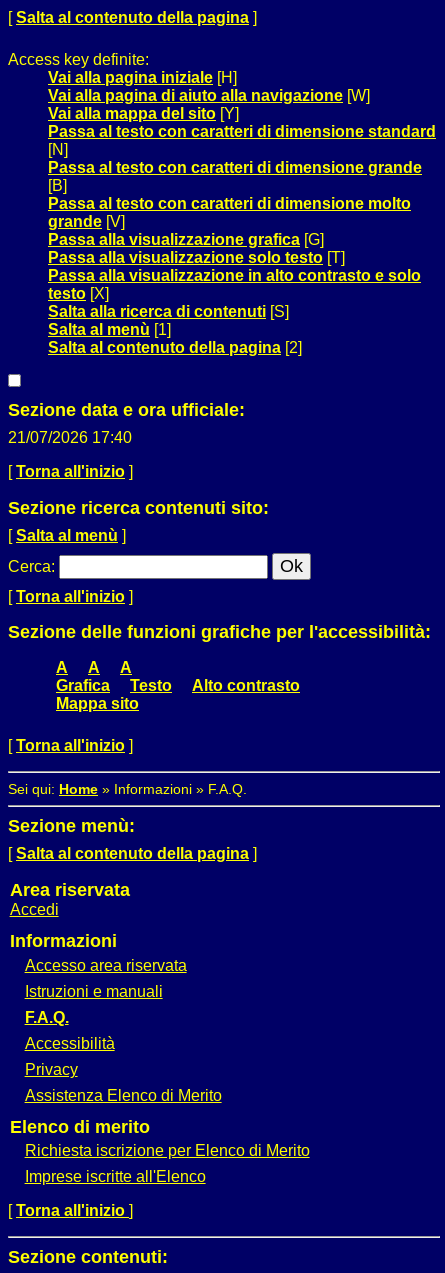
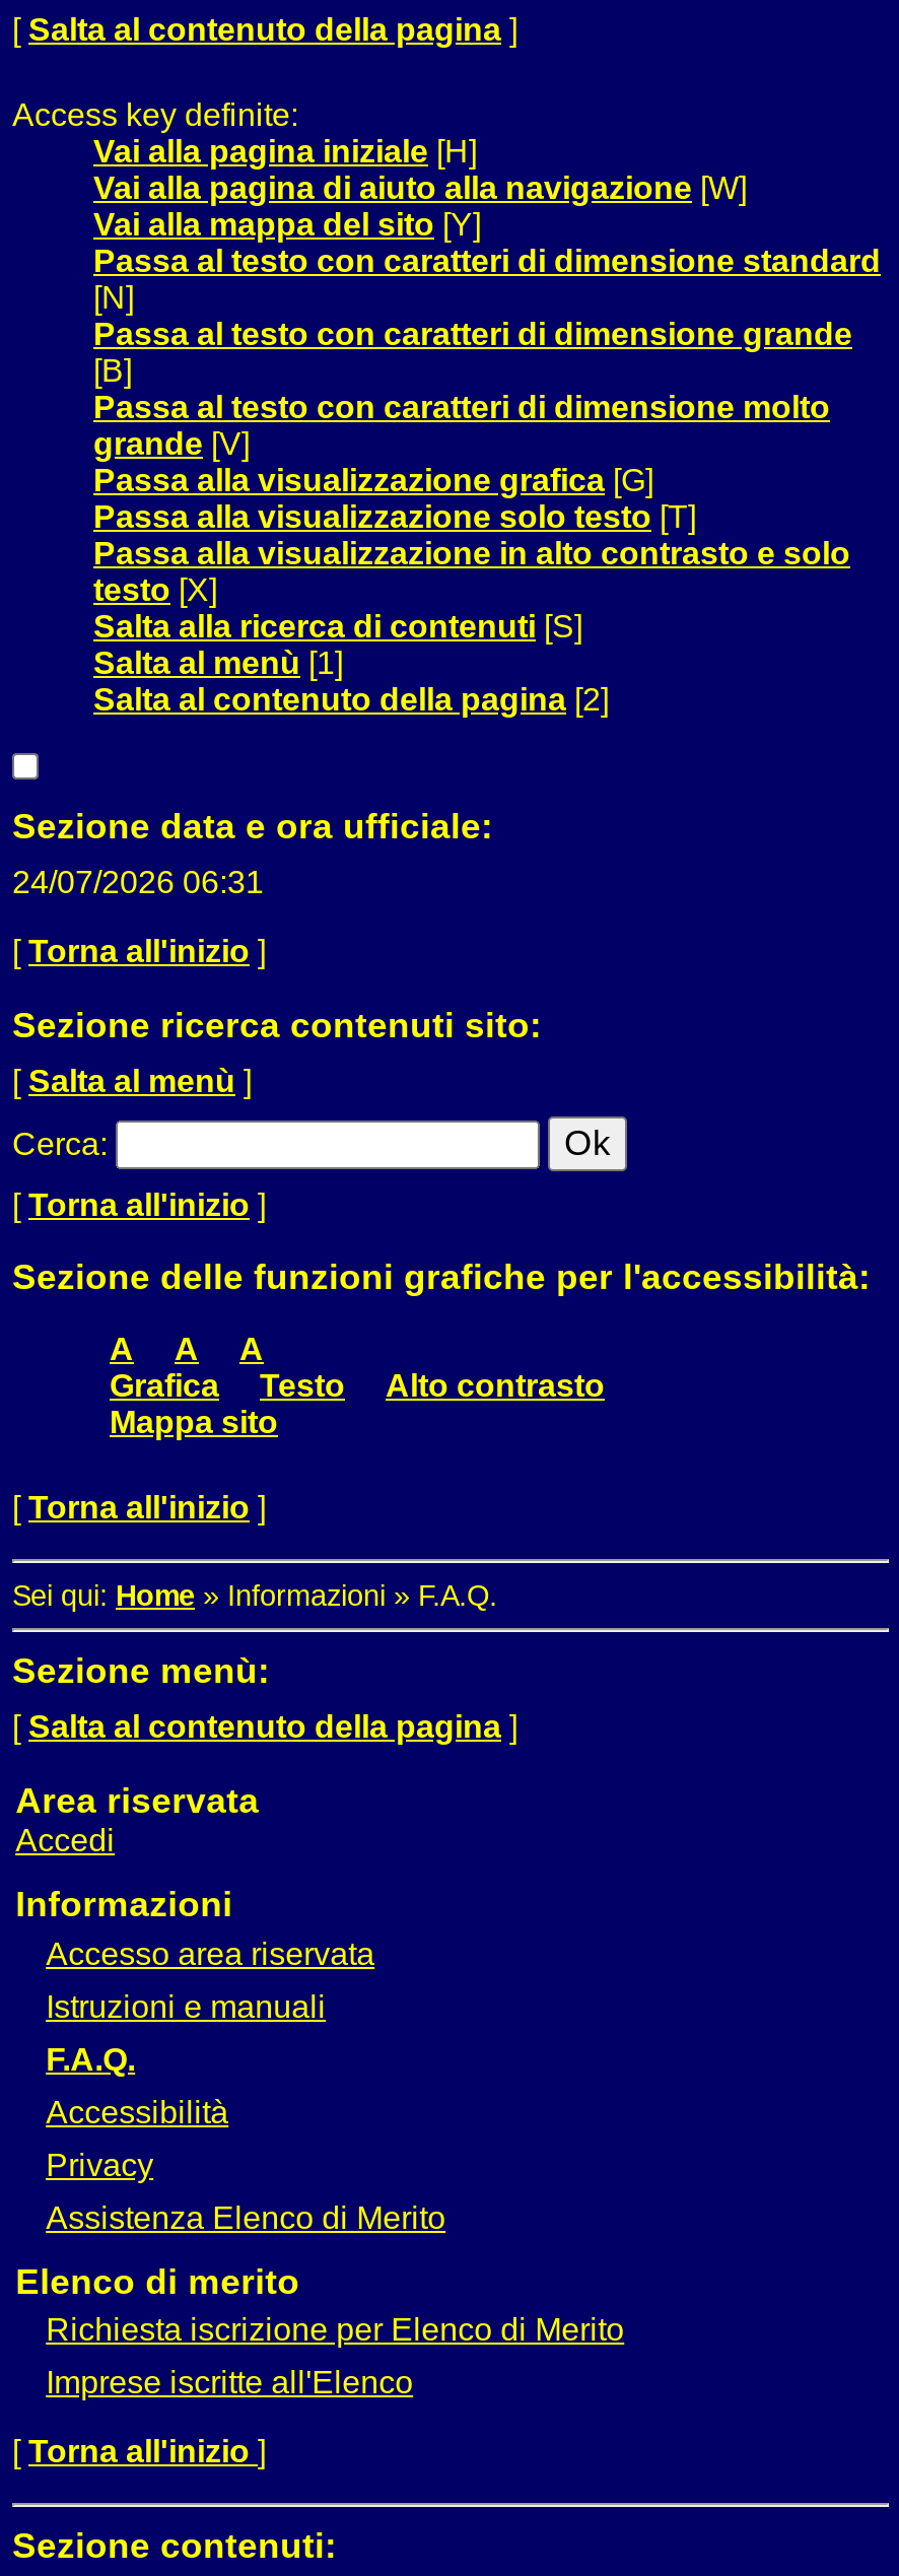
- 21/07/2026 17:40
+ 24/07/2026 06:31
